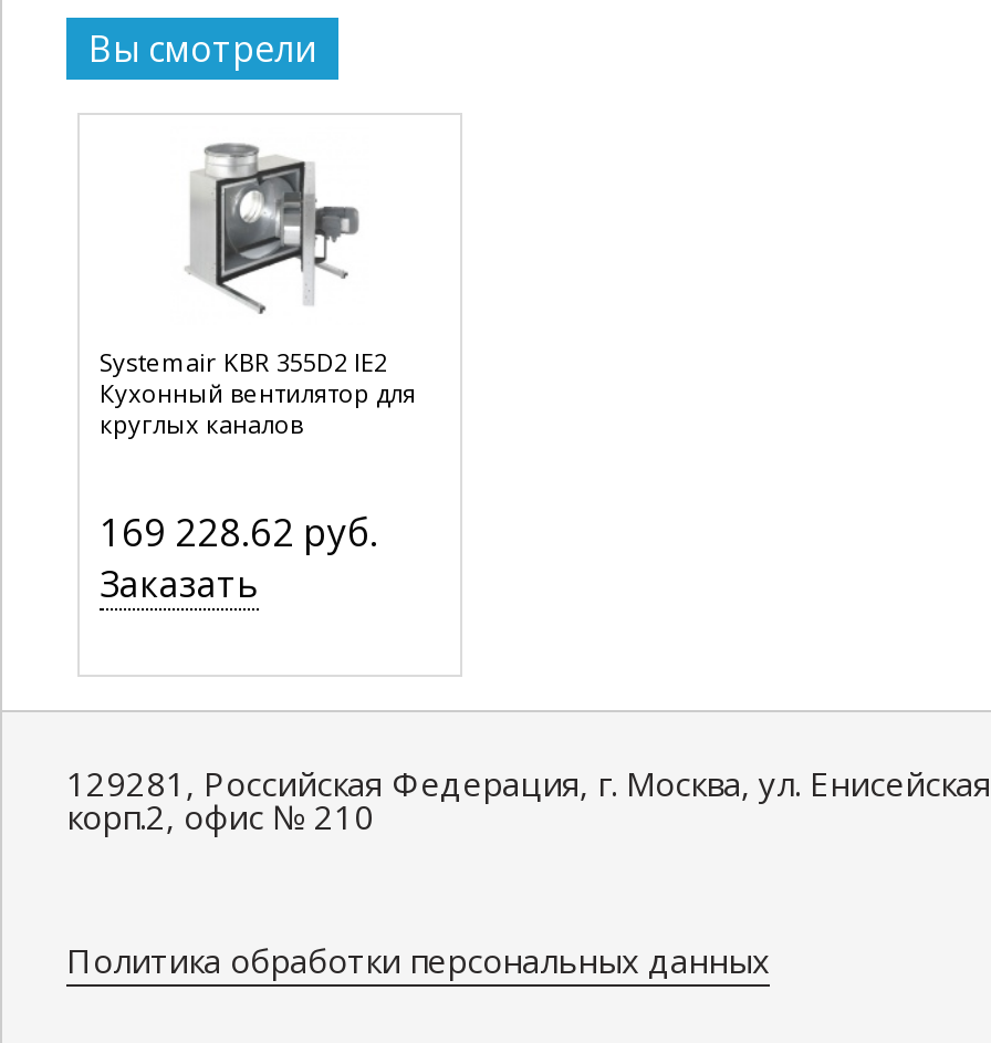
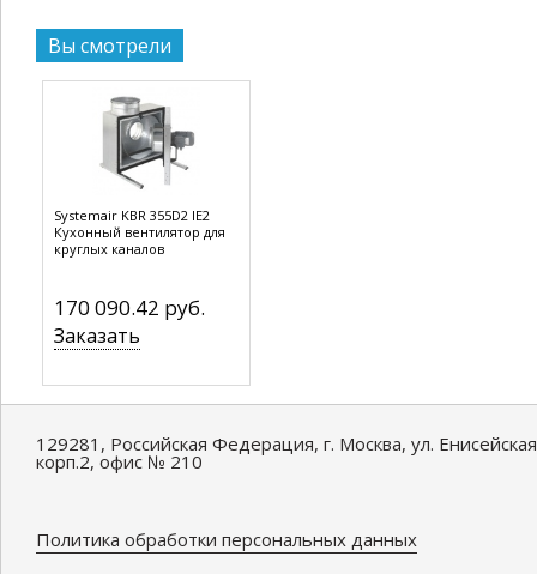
- 169 228.62 руб.
+ 170 090.42 руб.
